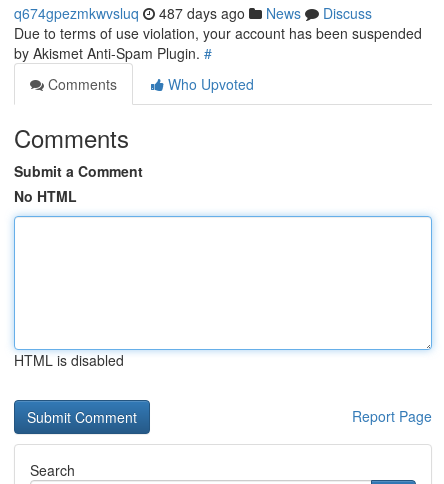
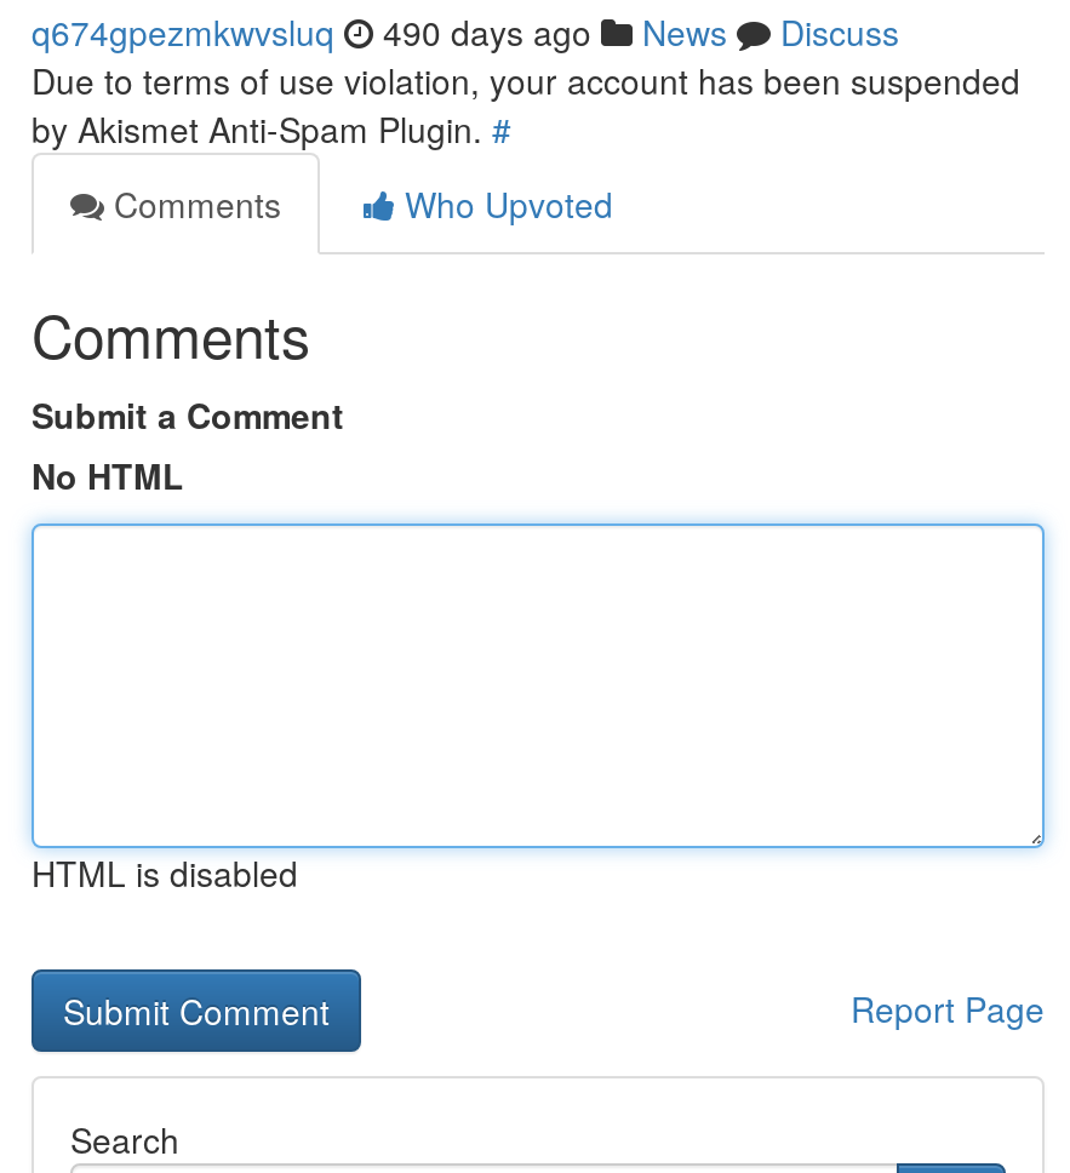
- q674gpezmkwvsluq 487 days ago News Discuss
+ q674gpezmkwvsluq 490 days ago News Discuss
